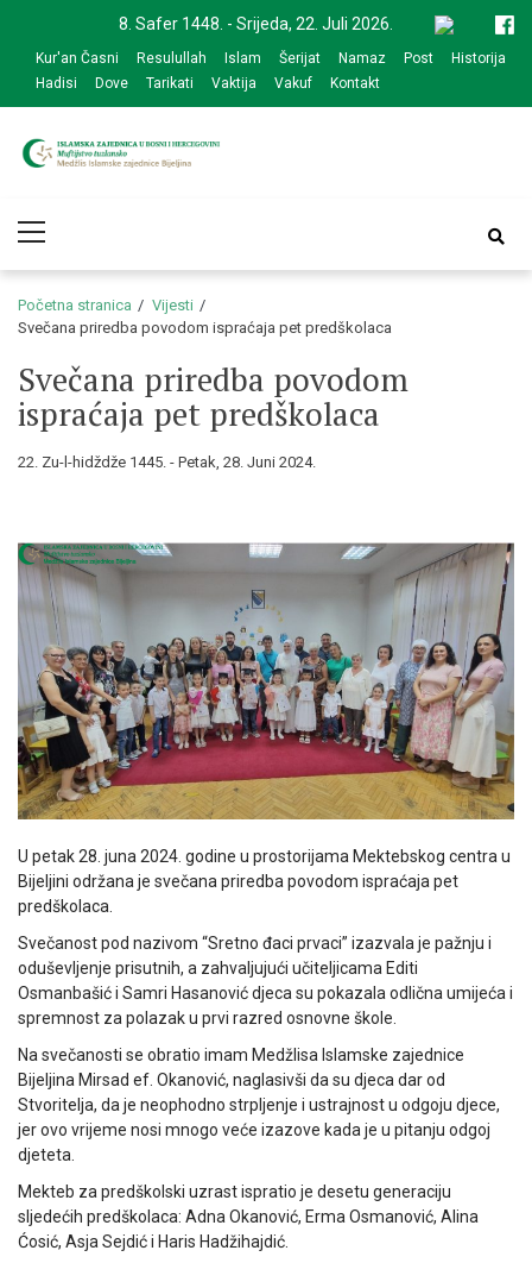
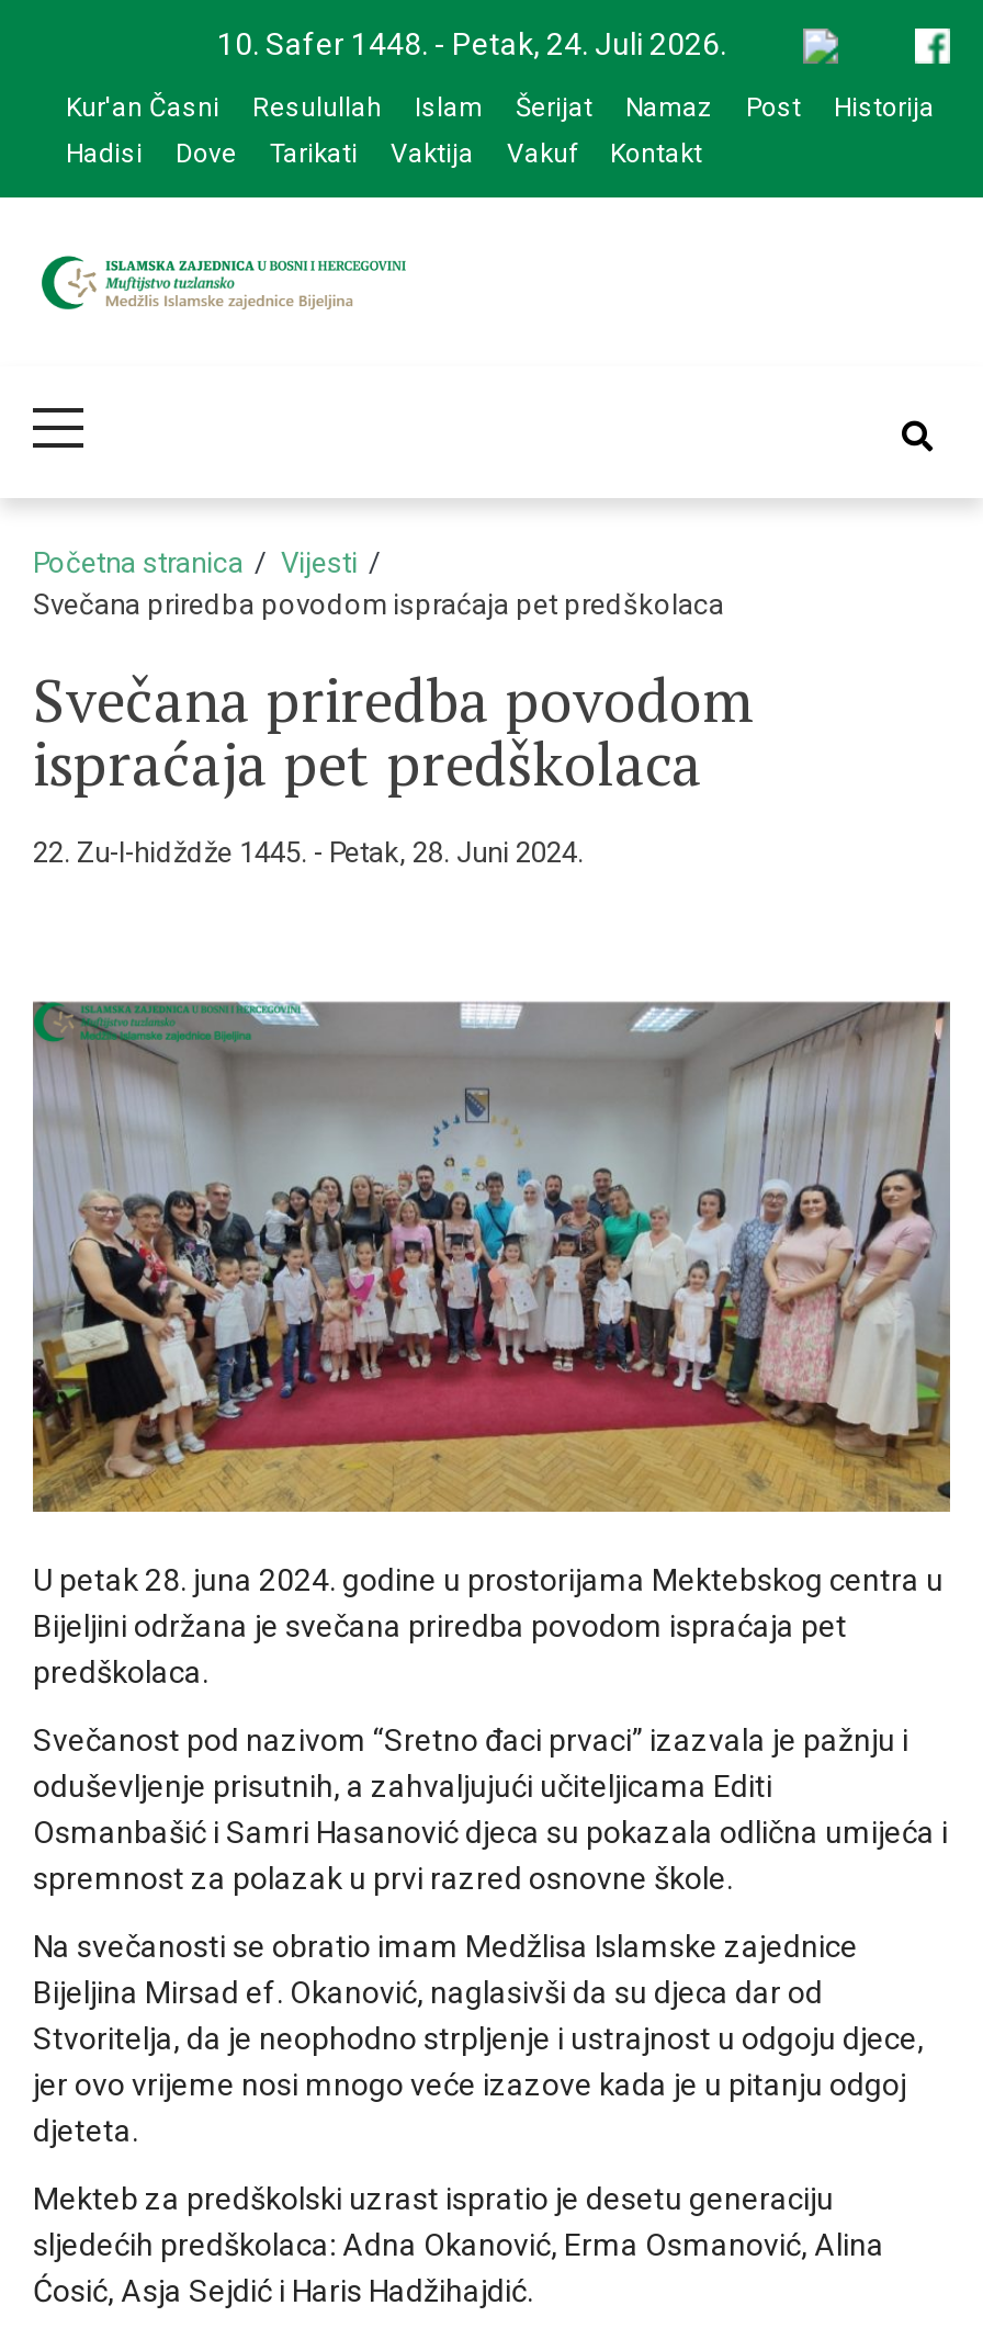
- 8. Safer 1448. - Srijeda, 22. Juli 2026.
+ 10. Safer 1448. - Petak, 24. Juli 2026.
